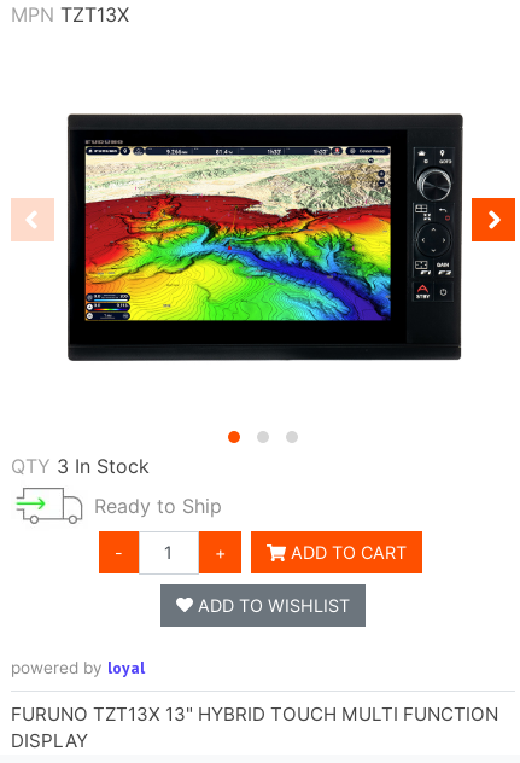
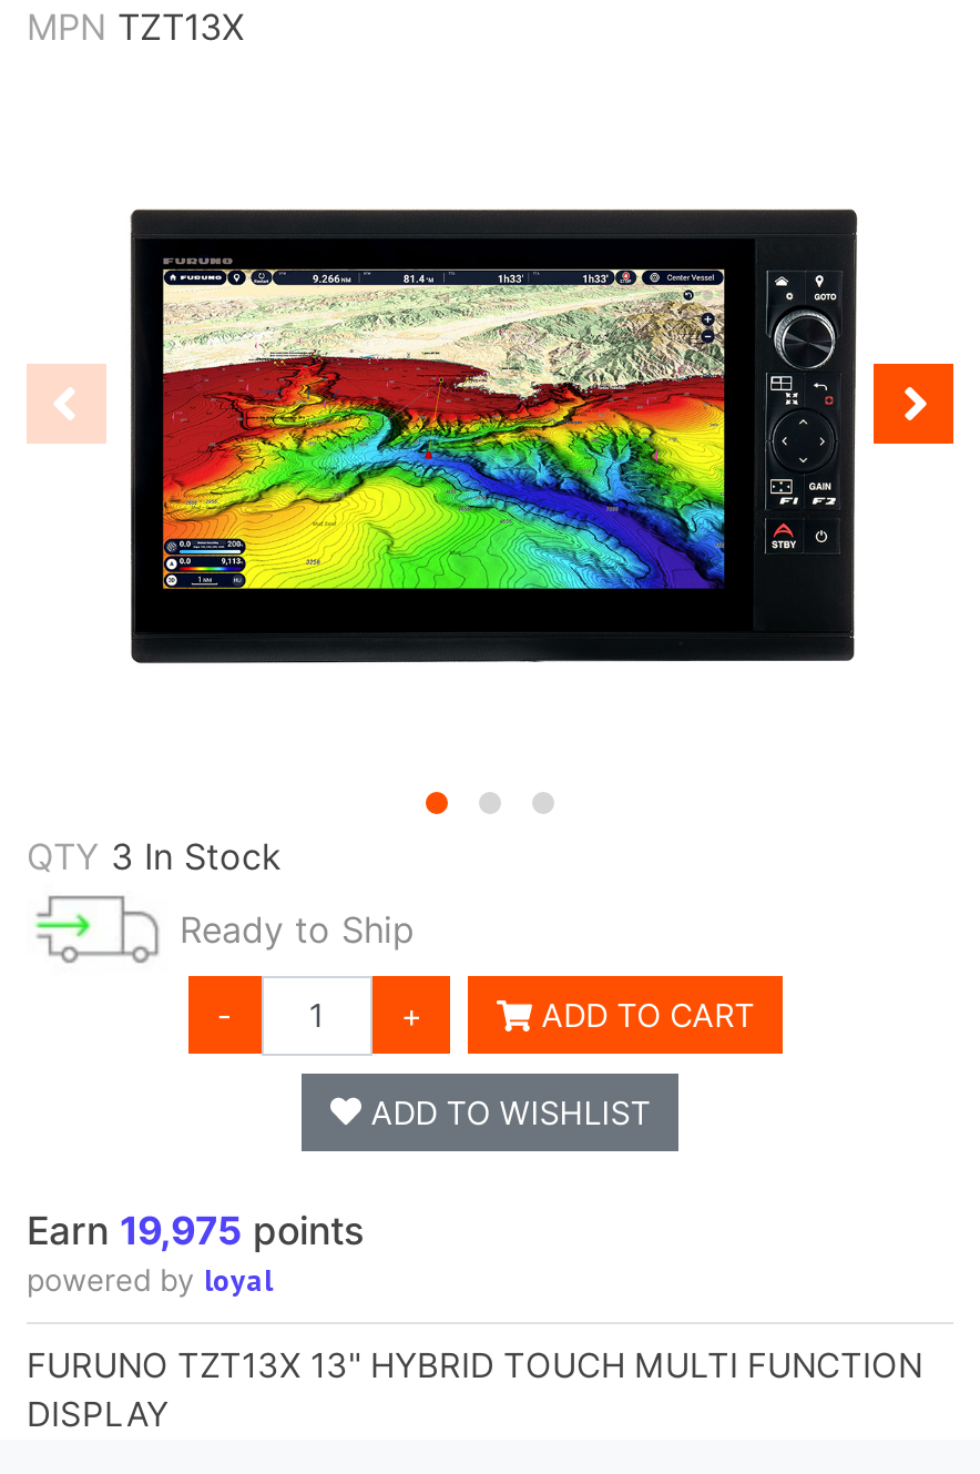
+ Earn 19,975 points
